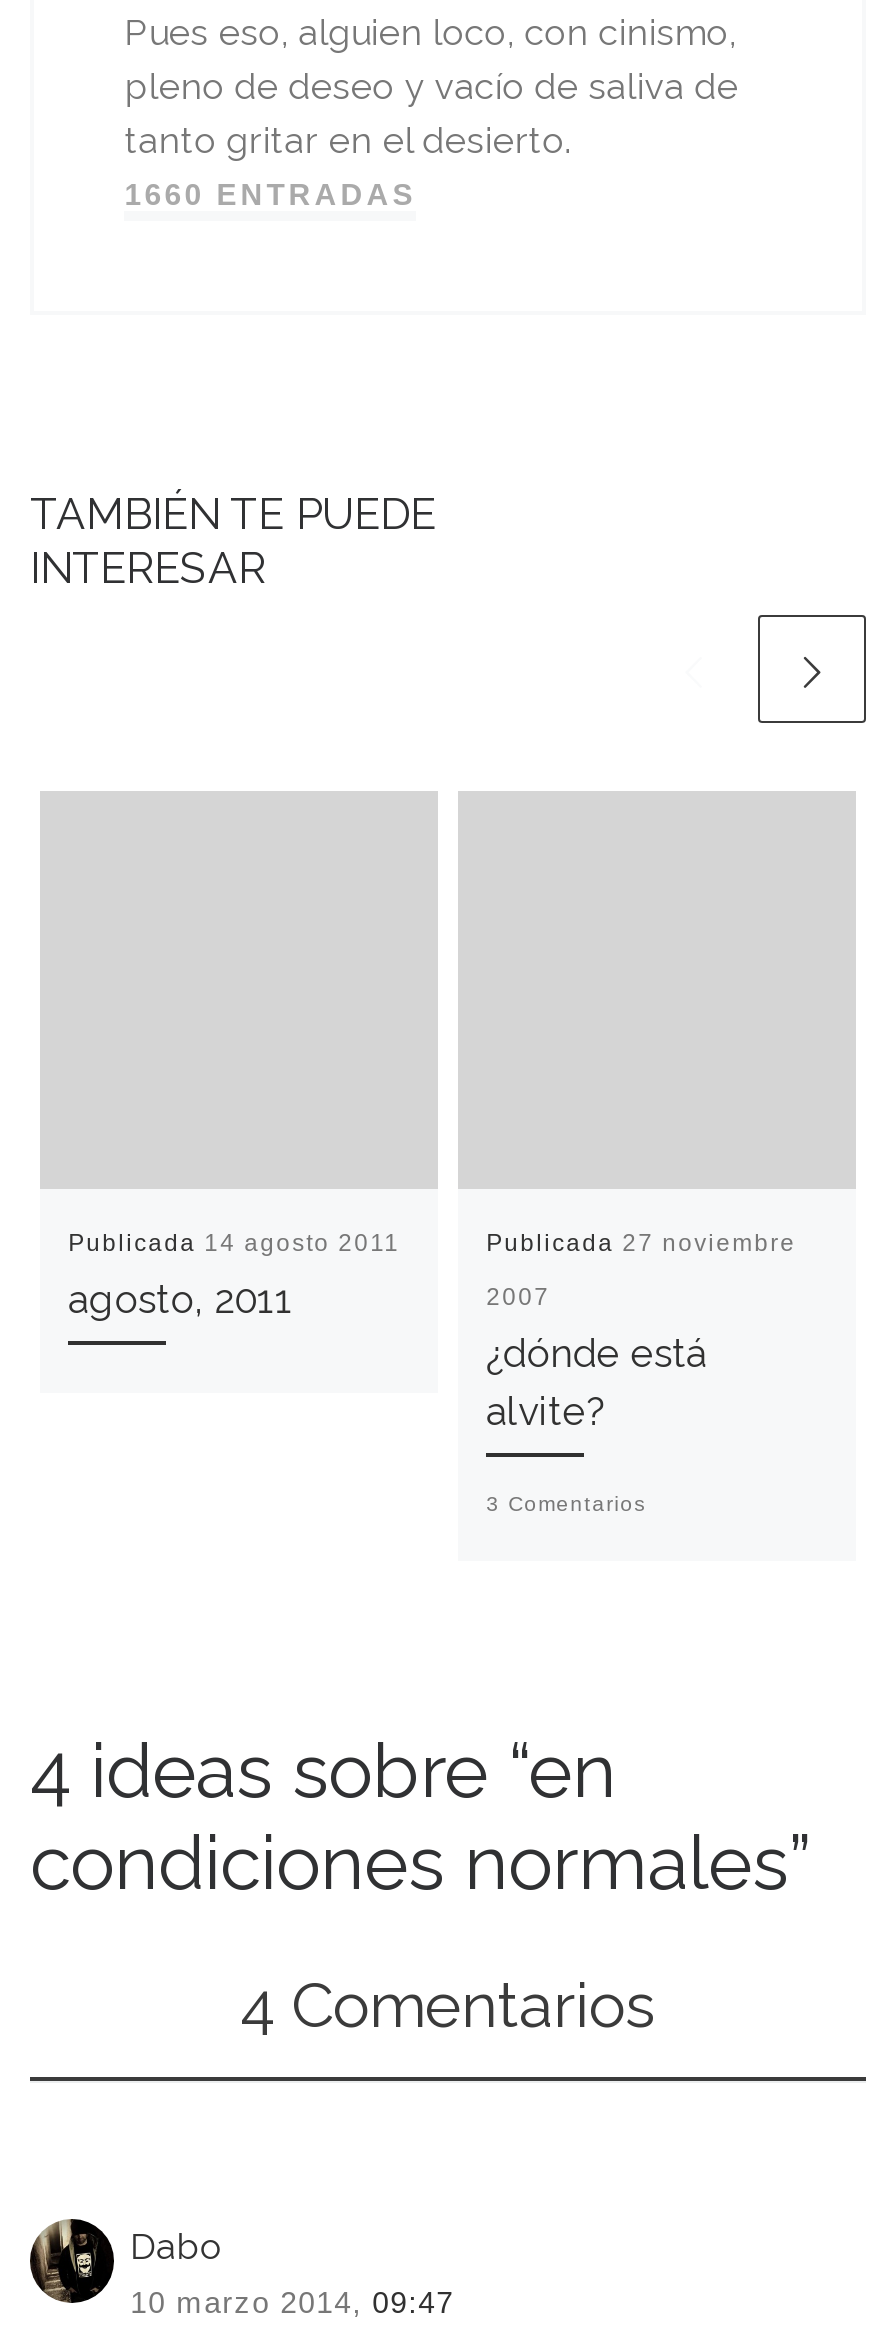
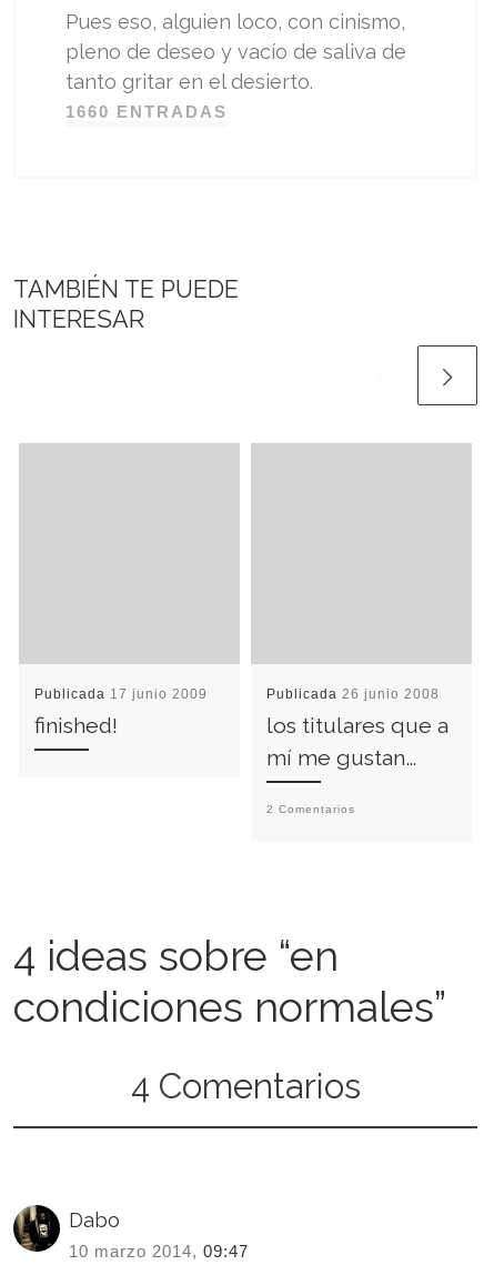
- Publicada 14 agosto 2011
- agosto, 2011
+ Publicada 17 junio 2009
+ finished!

- Publicada 27 noviembre
- 2007
- ¿dónde está
- alvite?
- 3 Comentarios
+ Publicada 26 junio 2008
+ los titulares que a
+ mí me gustan…
+ 2 Comentarios
